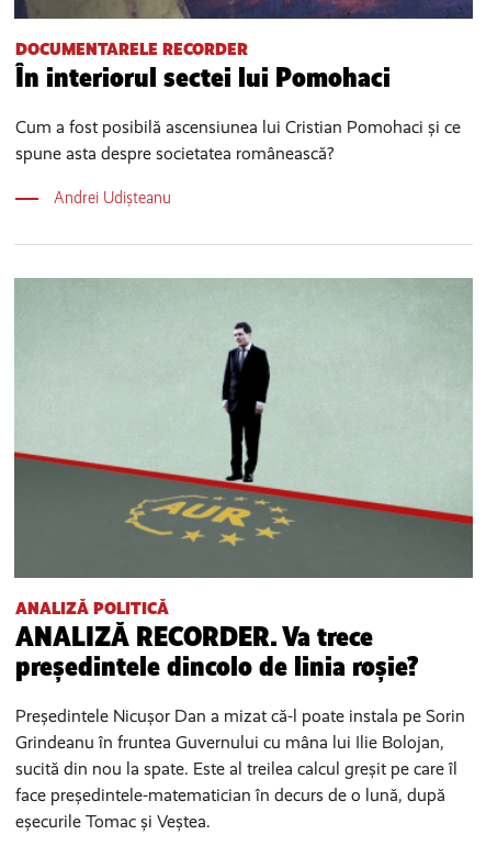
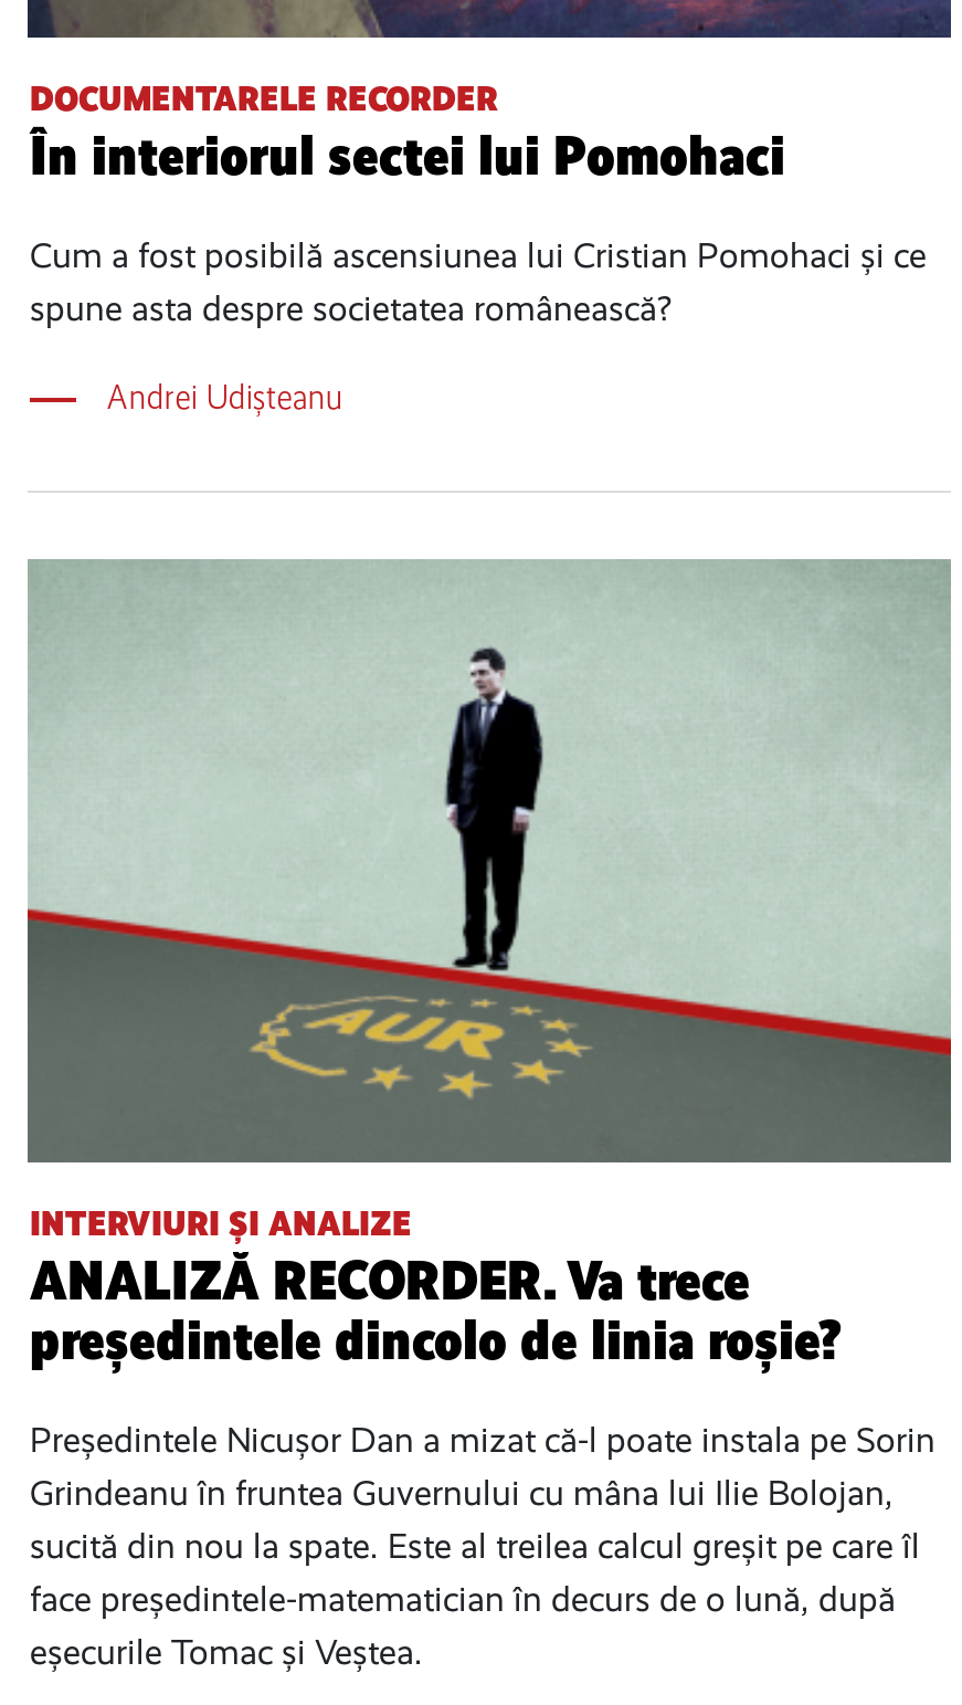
- ANALIZĂ POLITICĂ
+ INTERVIURI ȘI ANALIZE
